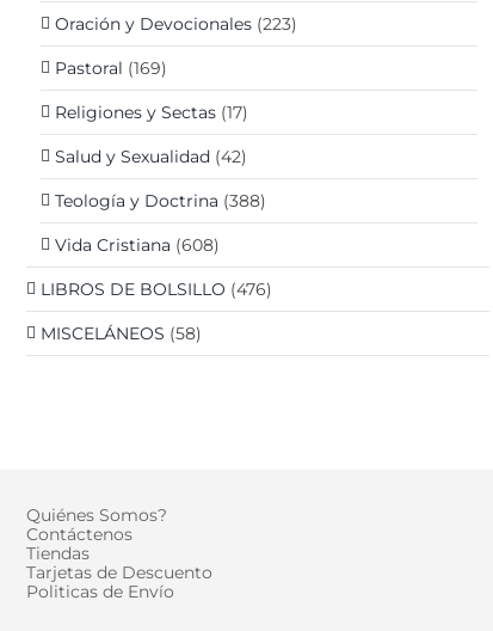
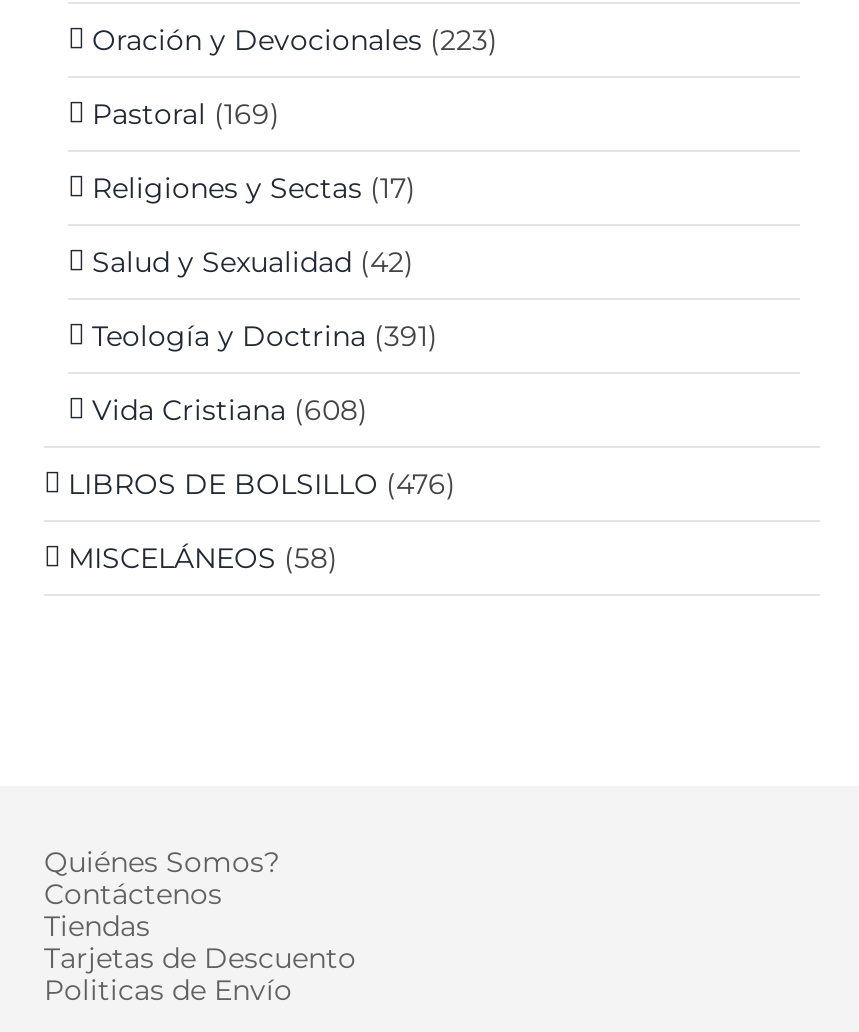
- Teología y Doctrina (388)
+ Teología y Doctrina (391)
